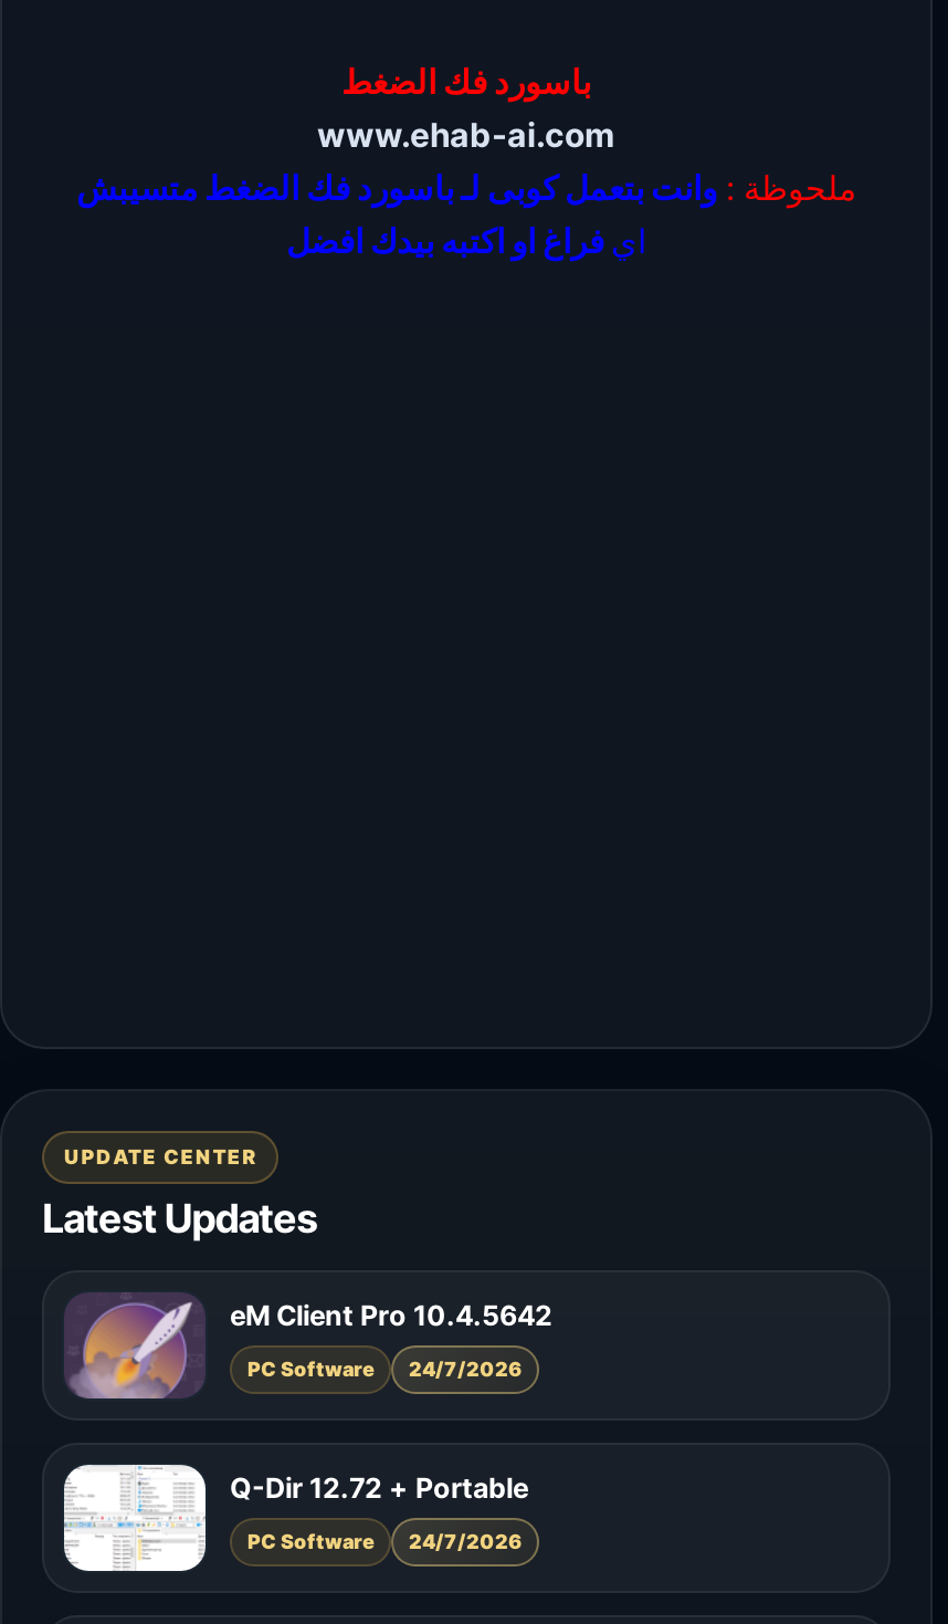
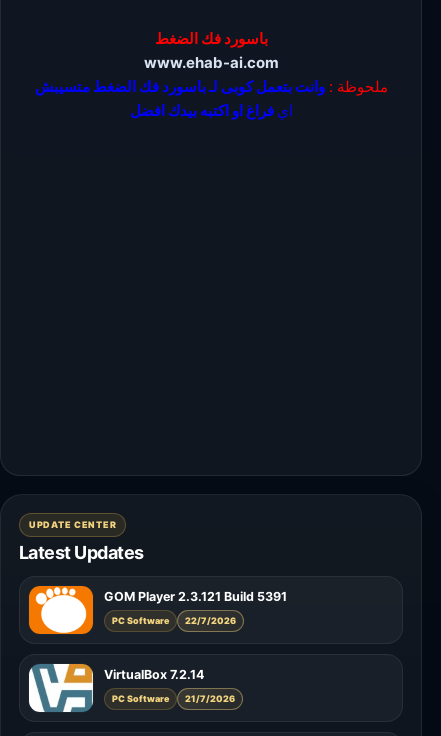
- [image]
- eM Client Pro 10.4.5642
+ [image]
+ GOM Player 2.3.121 Build 5391

- PC Software 24/7/2026
+ PC Software 22/7/2026

- [image]
- Q-Dir 12.72 + Portable
+ [image]
+ VirtualBox 7.2.14

- PC Software 24/7/2026
+ PC Software 21/7/2026
